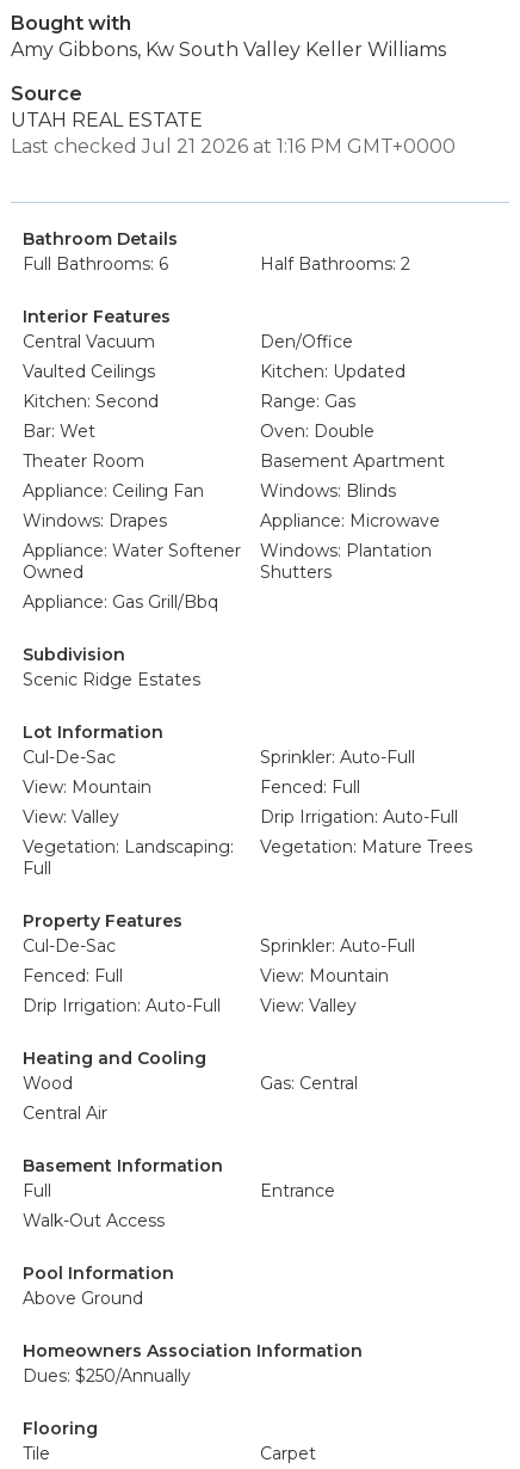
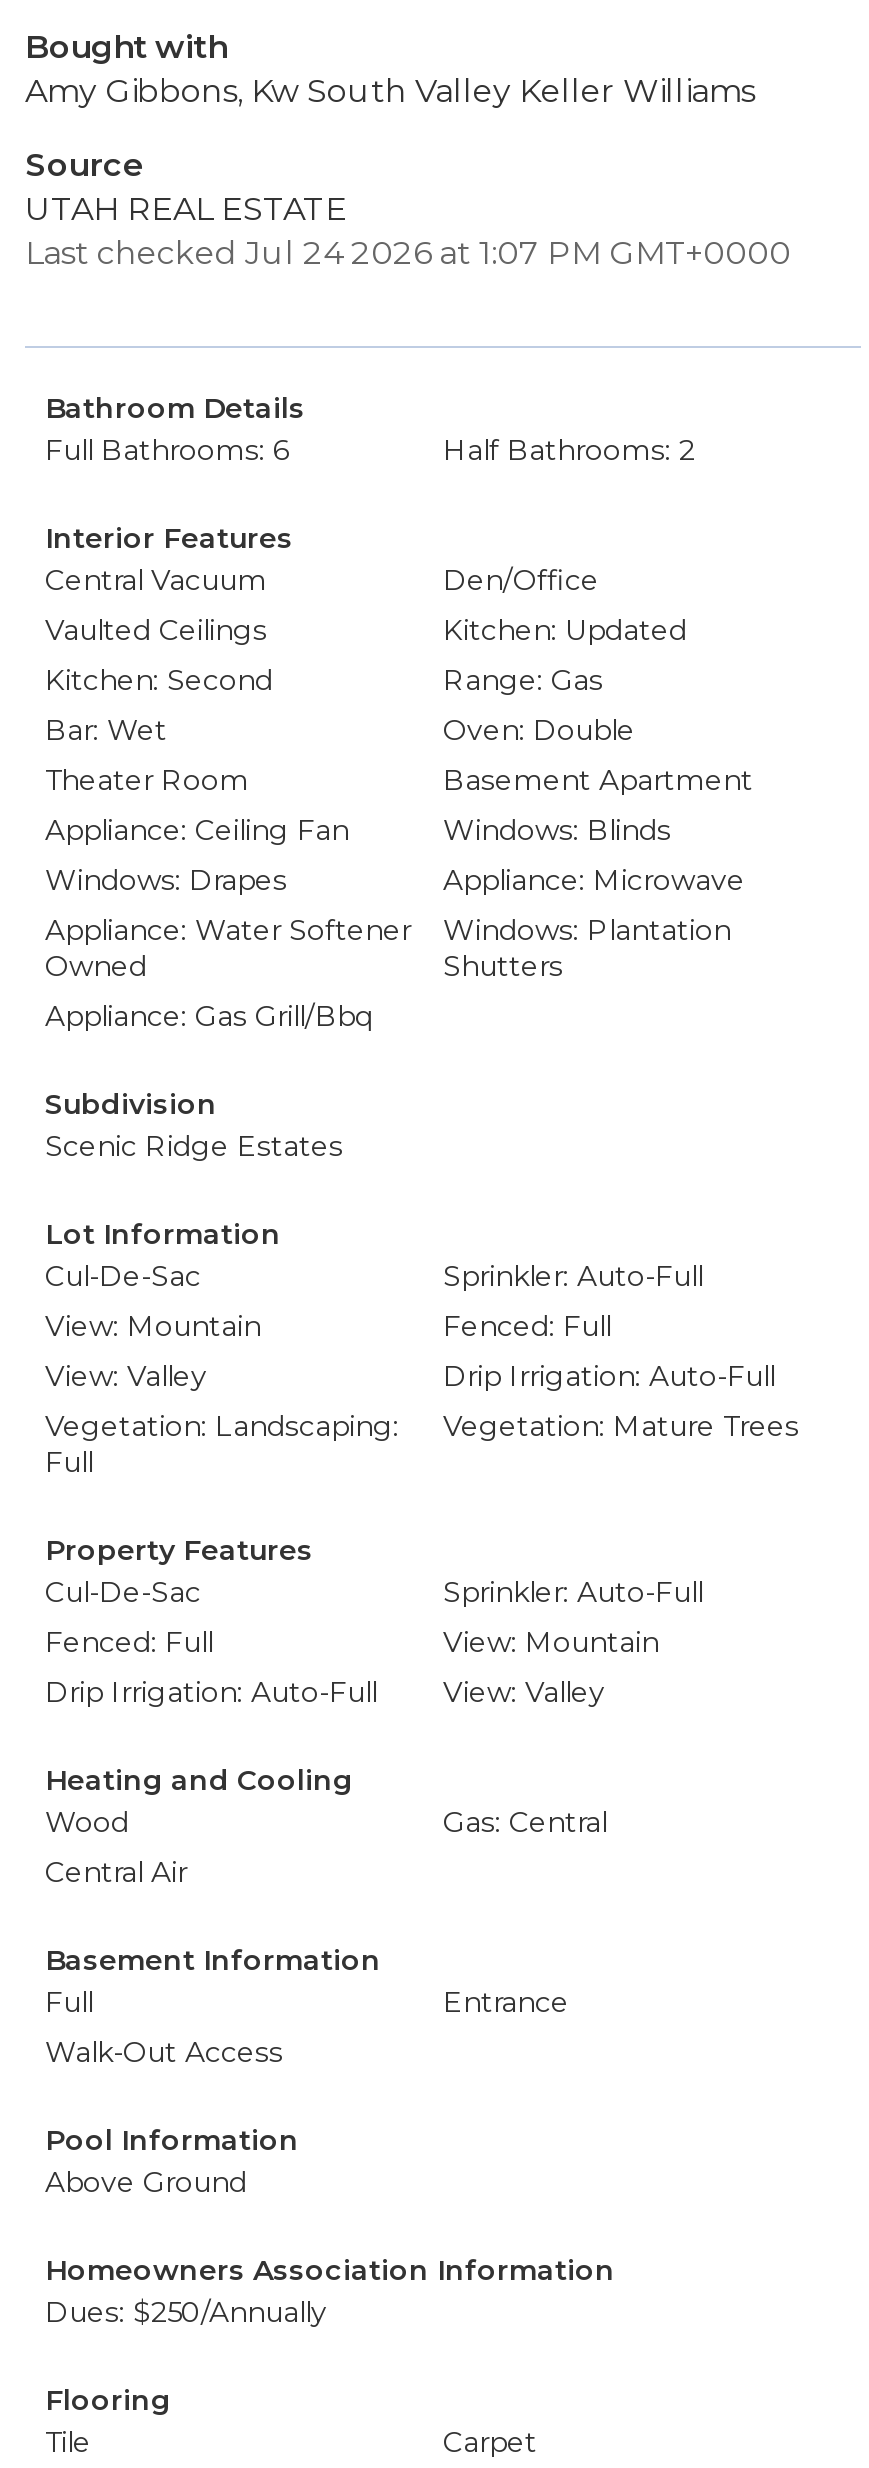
- Last checked Jul 21 2026 at 1:16 PM GMT+0000
+ Last checked Jul 24 2026 at 1:07 PM GMT+0000
